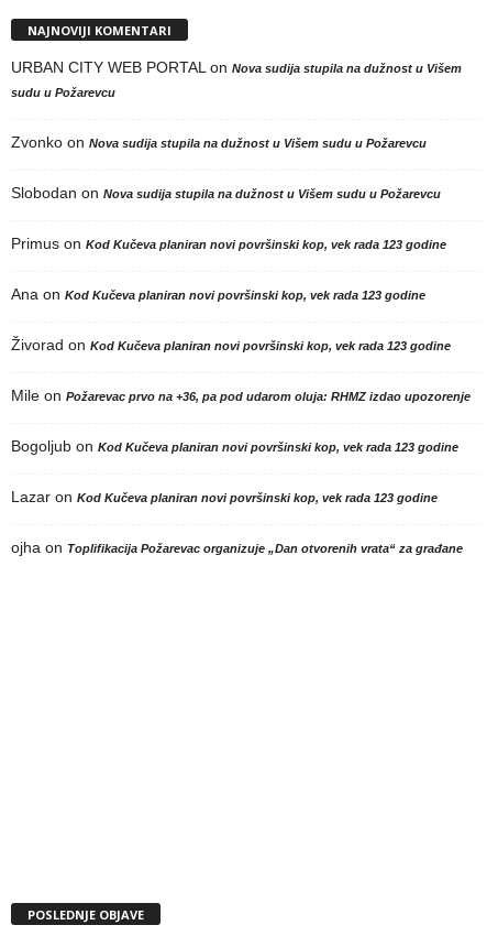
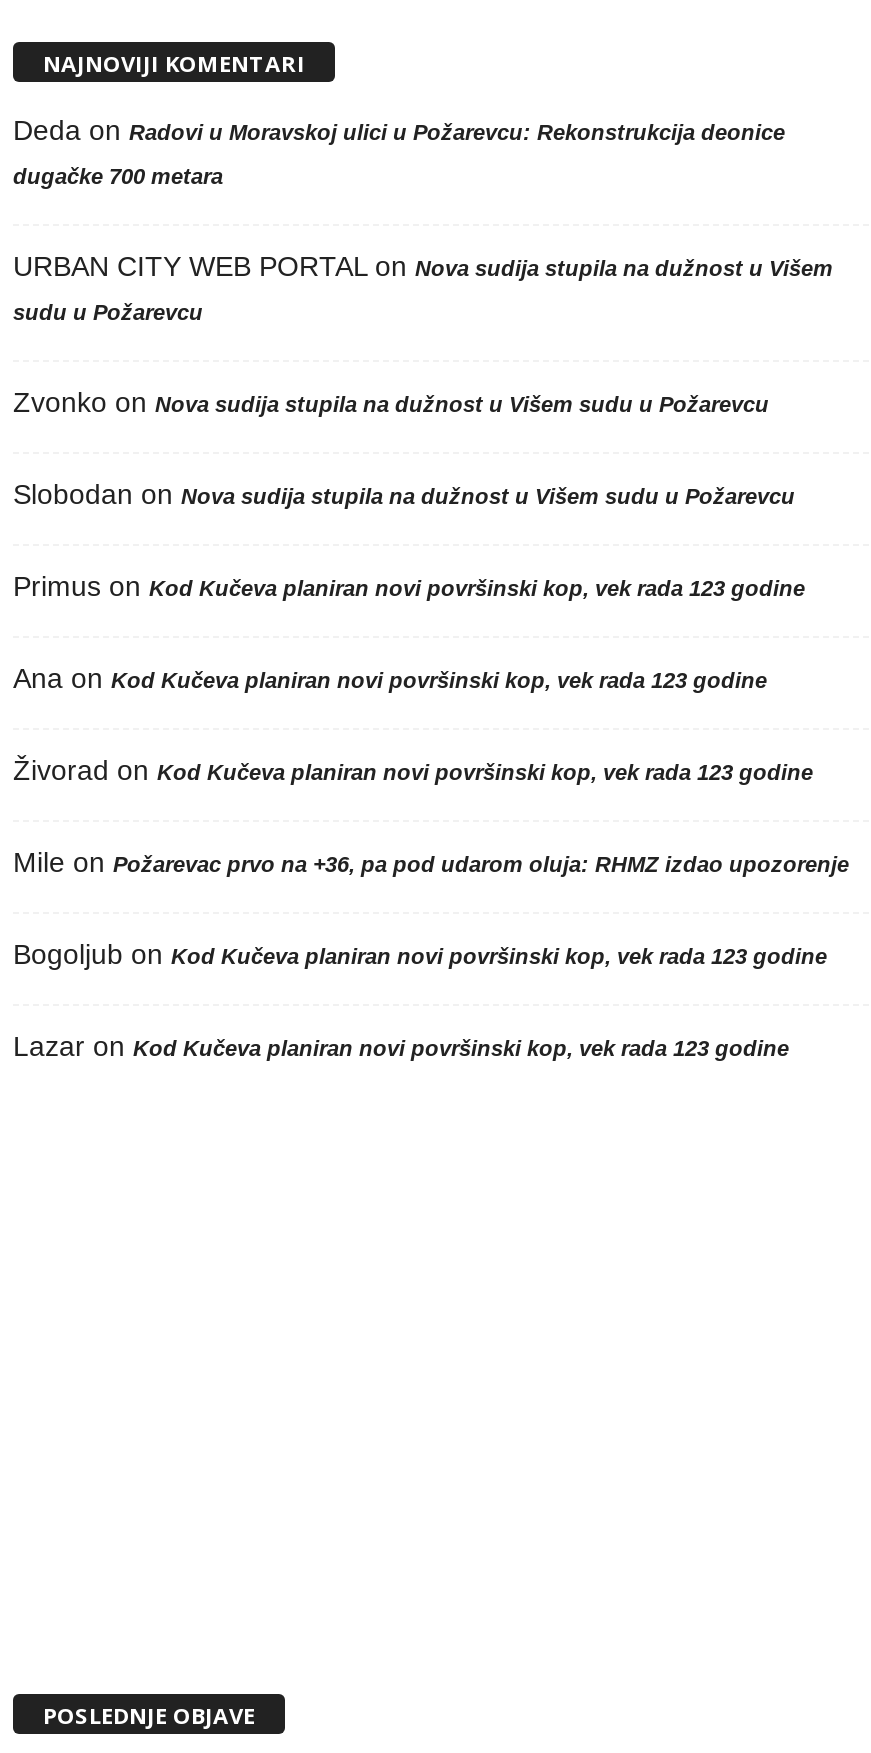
+ Deda on Radovi u Moravskoj ulici u Požarevcu: Rekonstrukcija deonice
+ dugačke 700 metara

moved down: URBAN CITY WEB PORTAL on Nova sudija stupila na dužnost u Višem | sudu u Požarevcu | Zvonko on Nova sudija stupila na dužnost u Višem sudu u Požarevcu | ... | Bogoljub on Kod Kučeva planiran novi površinski kop, vek rada 123 godine | Lazar on Kod Kučeva planiran novi površinski kop, vek rada 123 godine

- ojha on Toplifikacija Požarevac organizuje „Dan otvorenih vrata“ za građane
